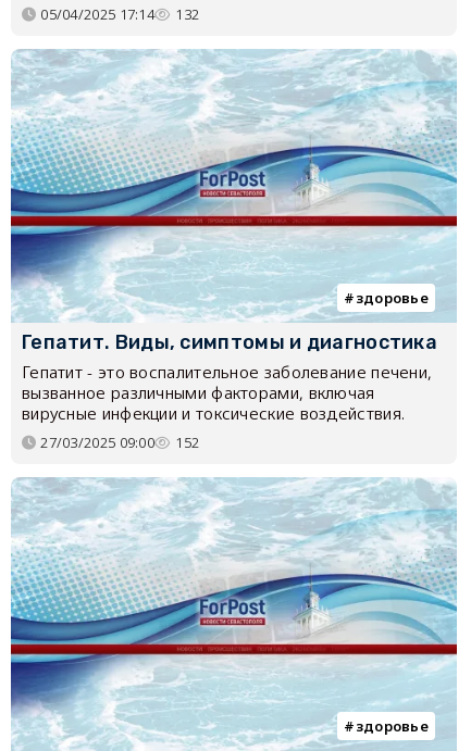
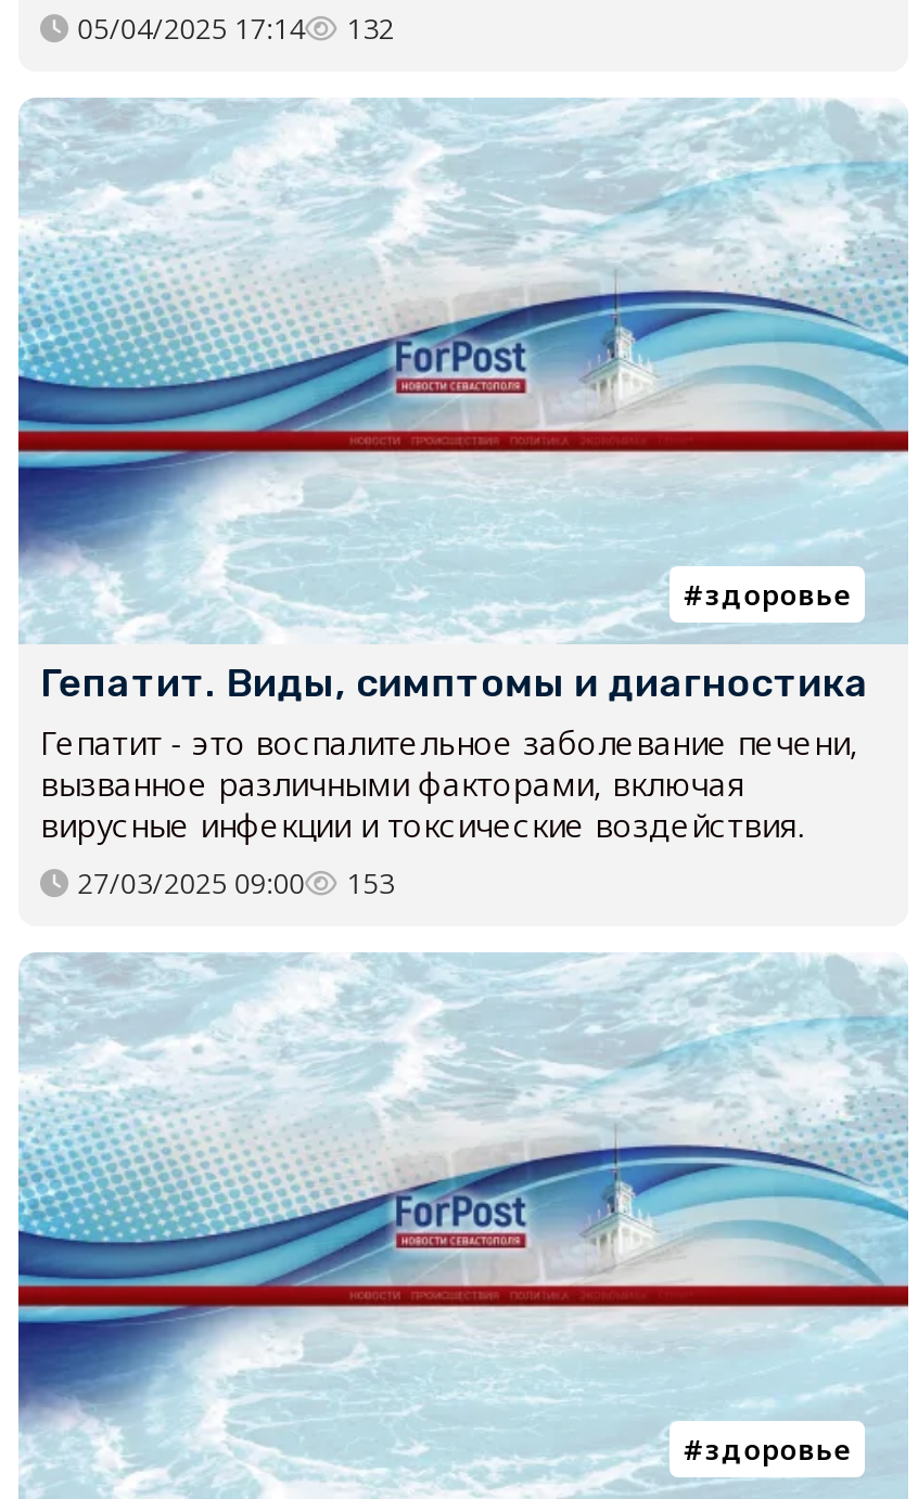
- 27/03/2025 09:00 152
+ 27/03/2025 09:00 153
